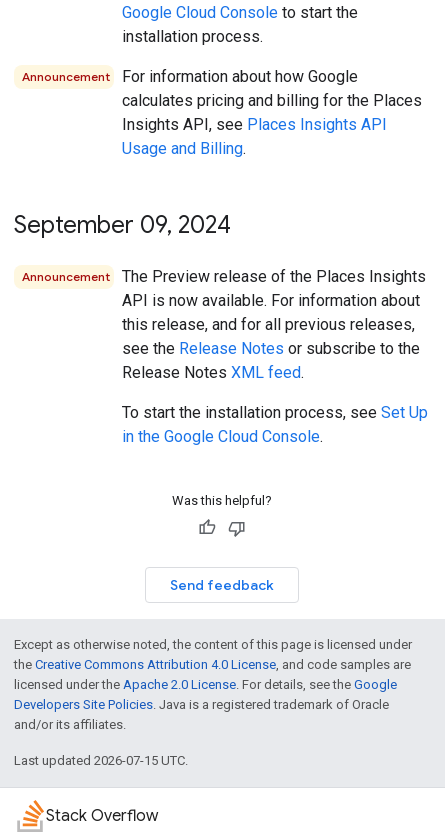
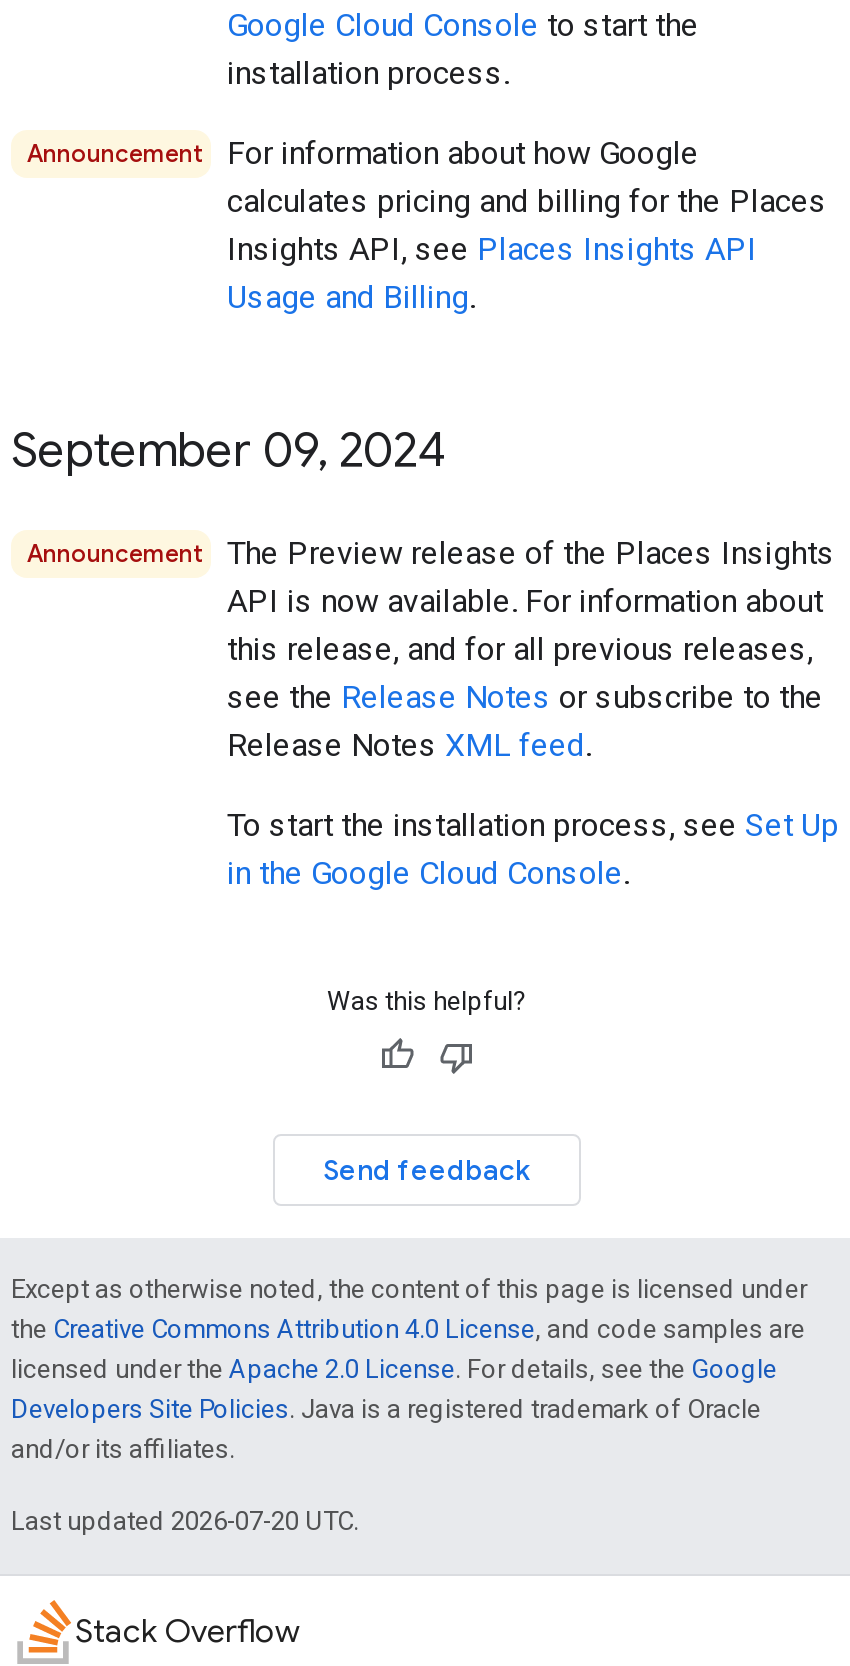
- Last updated 2026-07-15 UTC.
+ Last updated 2026-07-20 UTC.
